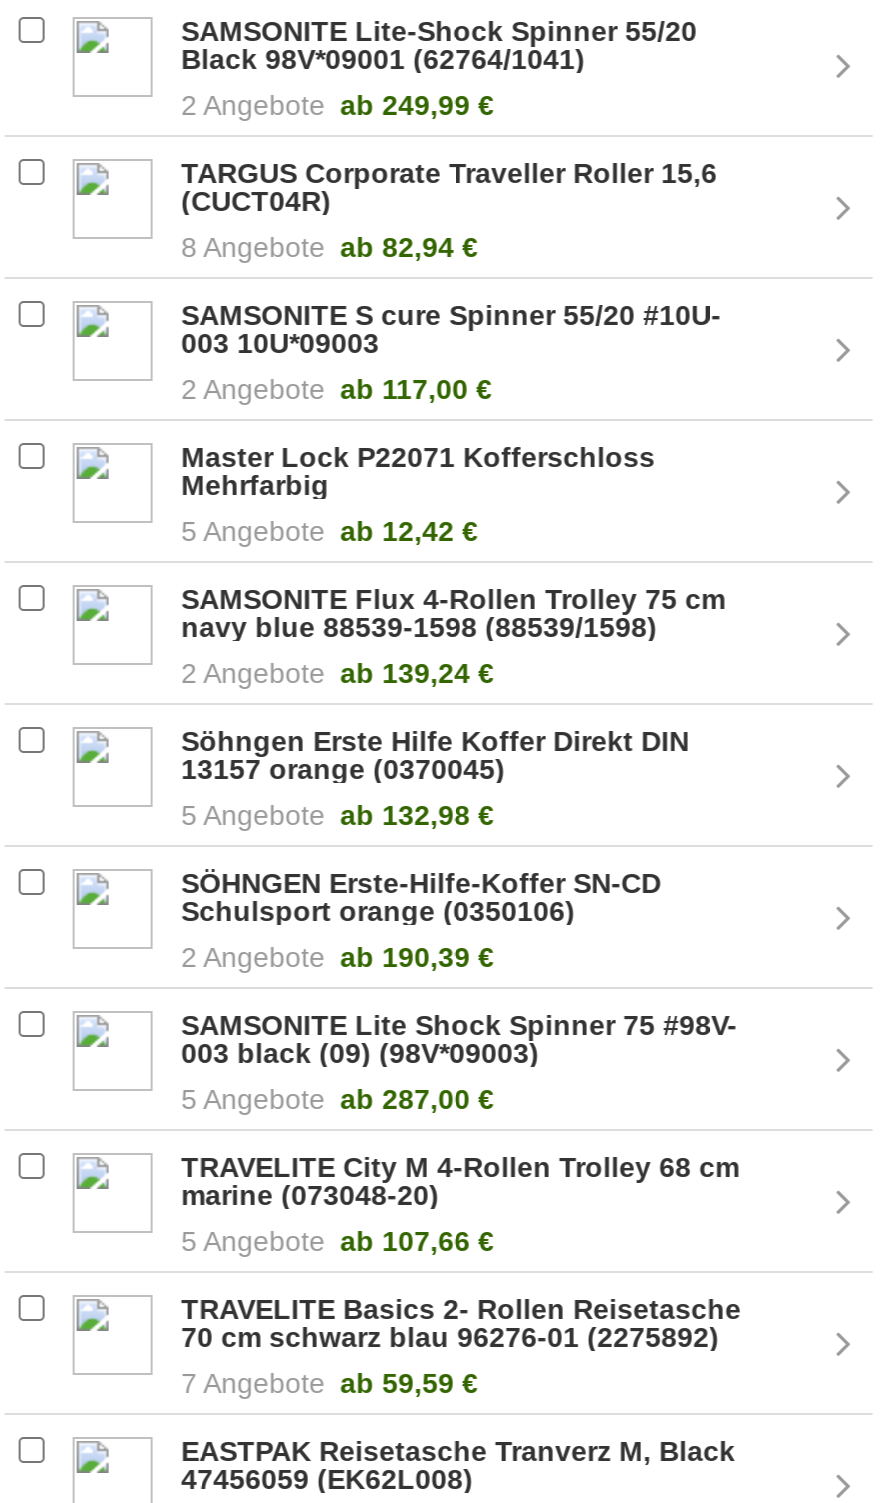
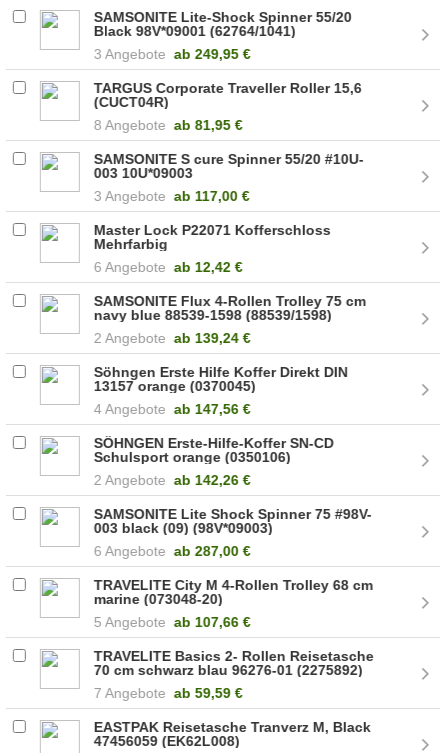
- 2 Angebote ab 249,99 €
+ 3 Angebote ab 249,95 €

- 8 Angebote ab 82,94 €
+ 8 Angebote ab 81,95 €

- 2 Angebote ab 117,00 €
+ 3 Angebote ab 117,00 €

- 5 Angebote ab 12,42 €
+ 6 Angebote ab 12,42 €

- 5 Angebote ab 132,98 €
+ 4 Angebote ab 147,56 €

- 2 Angebote ab 190,39 €
+ 2 Angebote ab 142,26 €

- 5 Angebote ab 287,00 €
+ 6 Angebote ab 287,00 €
